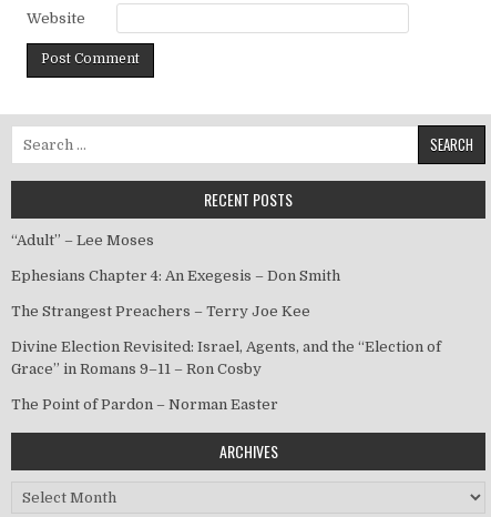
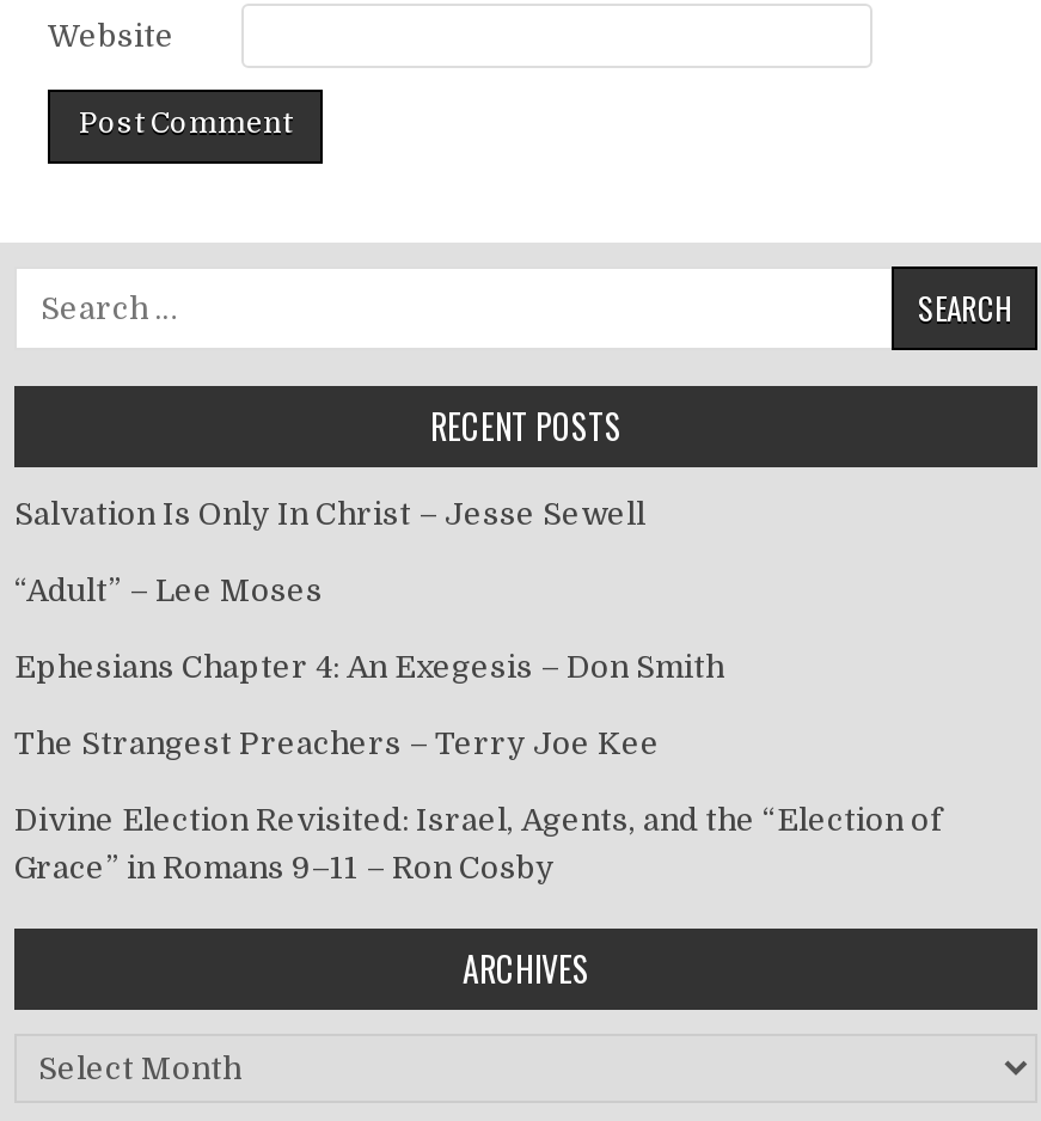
+ Salvation Is Only In Christ – Jesse Sewell

moved down: “Adult” – Lee Moses | Ephesians Chapter 4: An Exegesis – Don Smith | The Strangest Preachers – Terry Joe Kee | Divine Election Revisited: Israel, Agents, and the “Election of | Grace” in Romans 9–11 – Ron Cosby

- The Point of Pardon – Norman Easter
